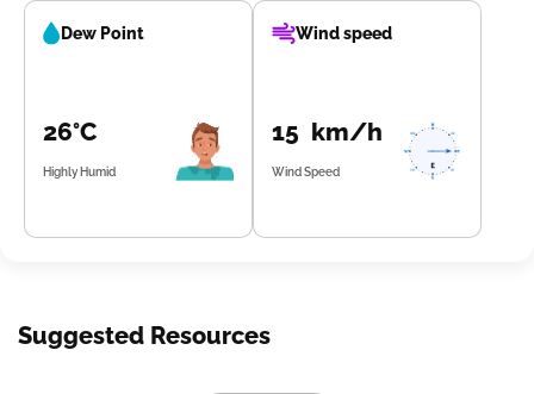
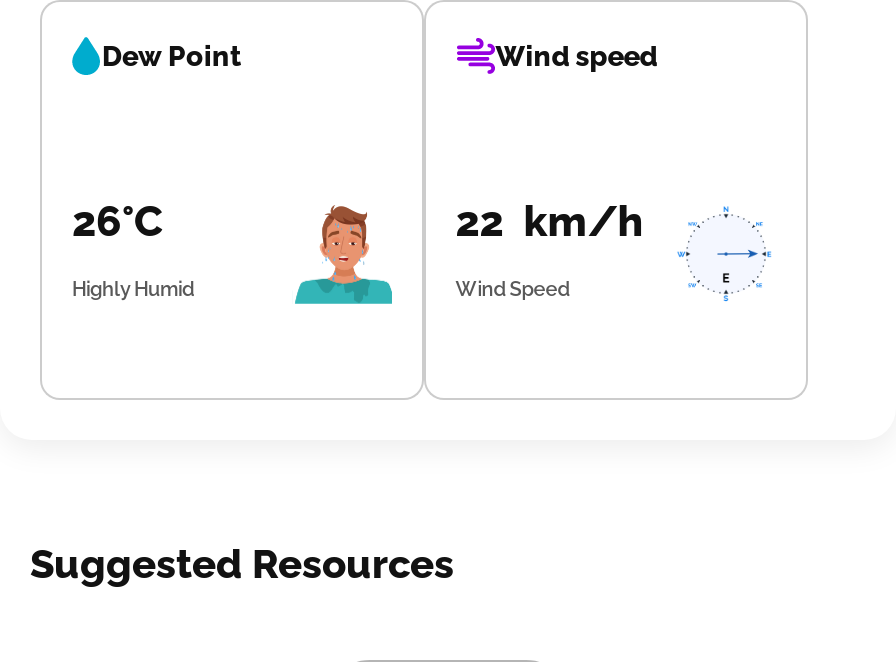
- 15 km/h
+ 22 km/h
